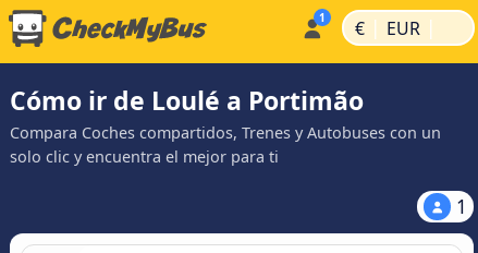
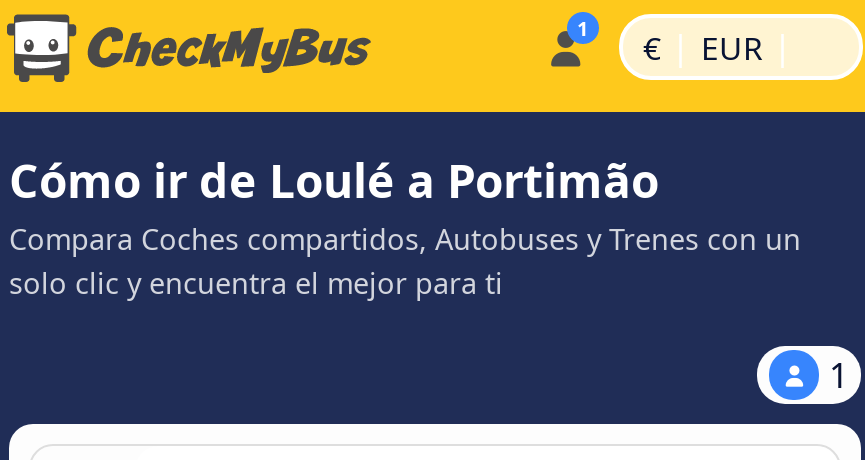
- Compara Coches compartidos, Trenes y Autobuses con un
+ Compara Coches compartidos, Autobuses y Trenes con un
